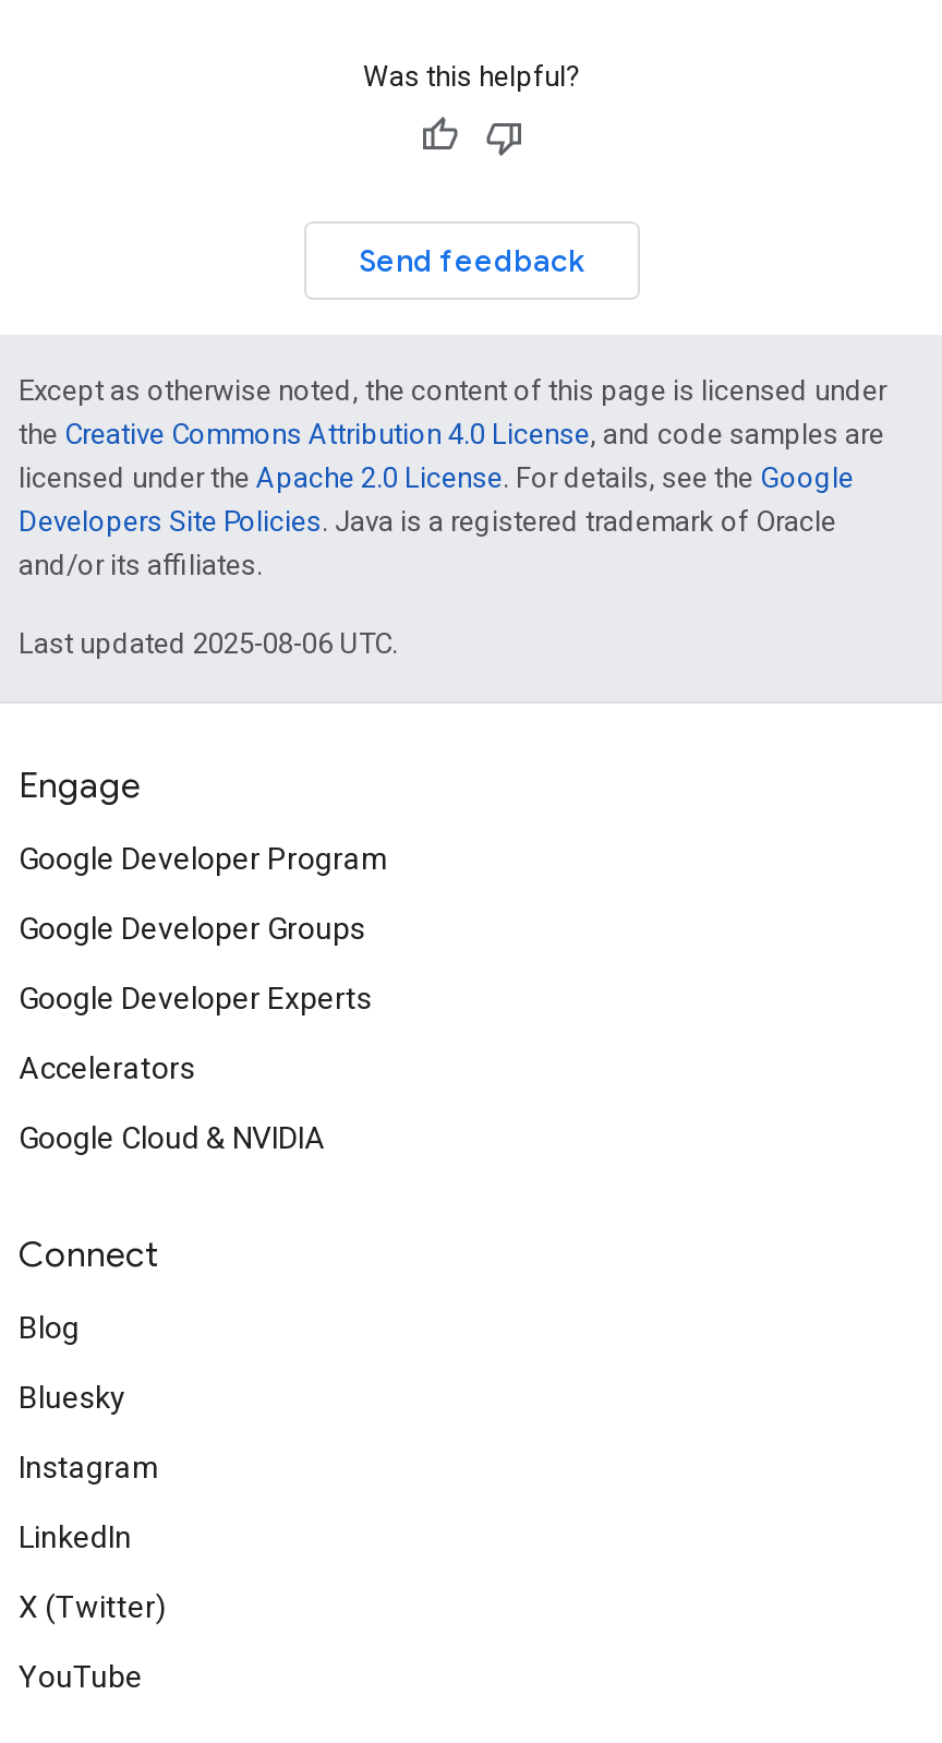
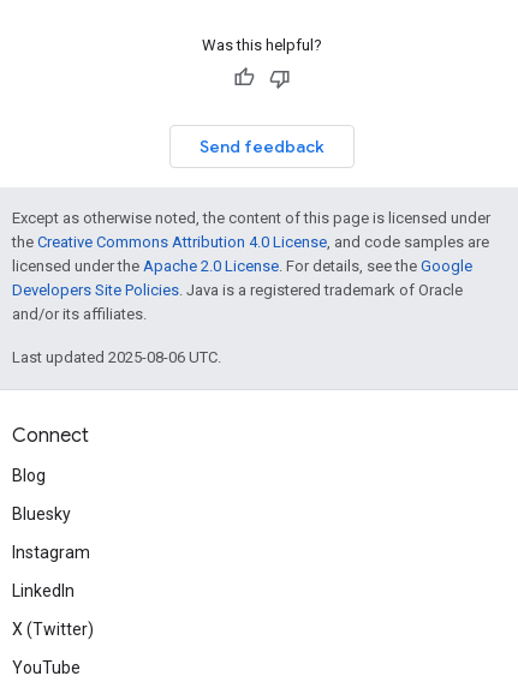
- Engage
- Google Developer Program
- Google Developer Groups
- Google Developer Experts
- Accelerators
- Google Cloud & NVIDIA
